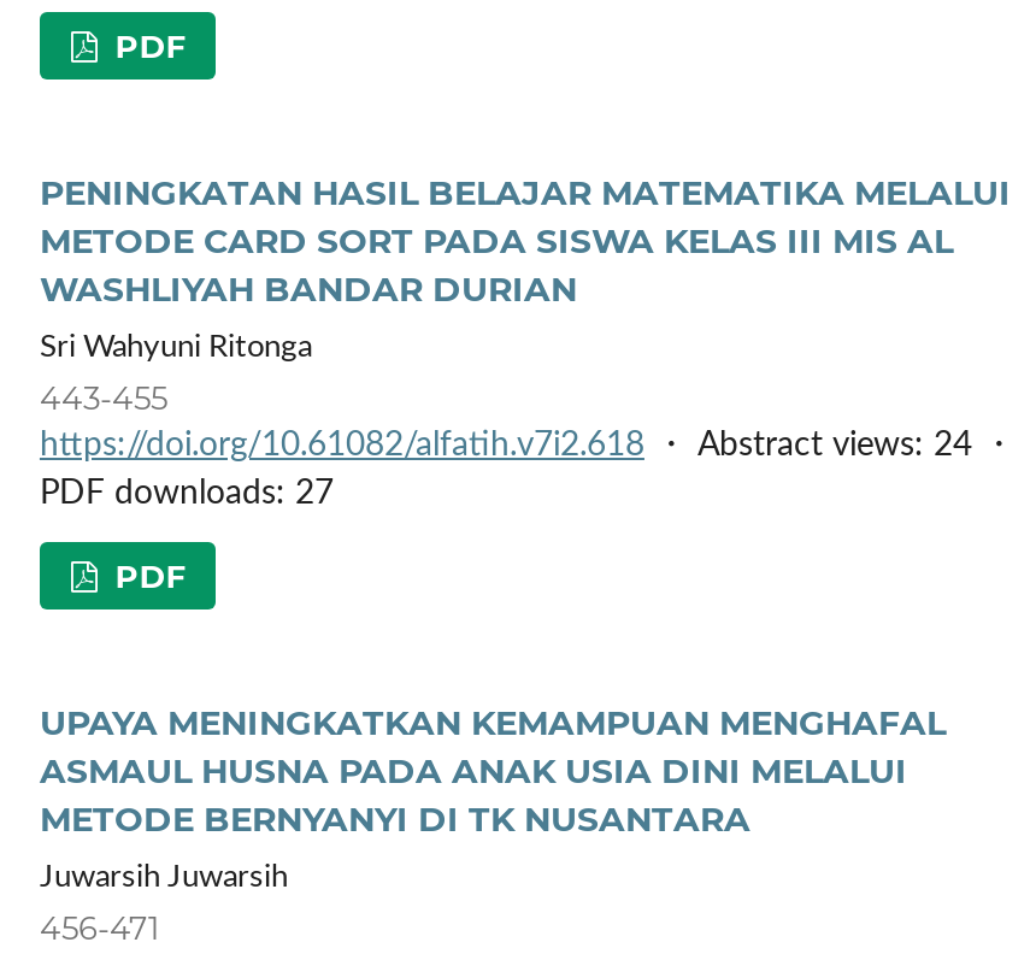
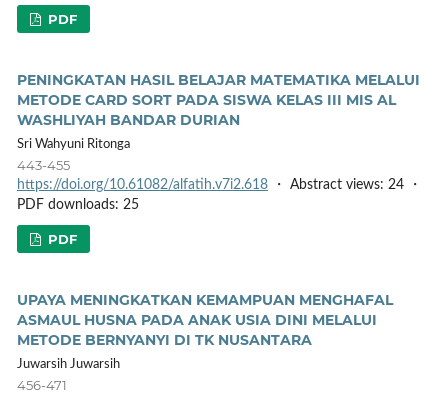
- PDF downloads: 27
+ PDF downloads: 25
